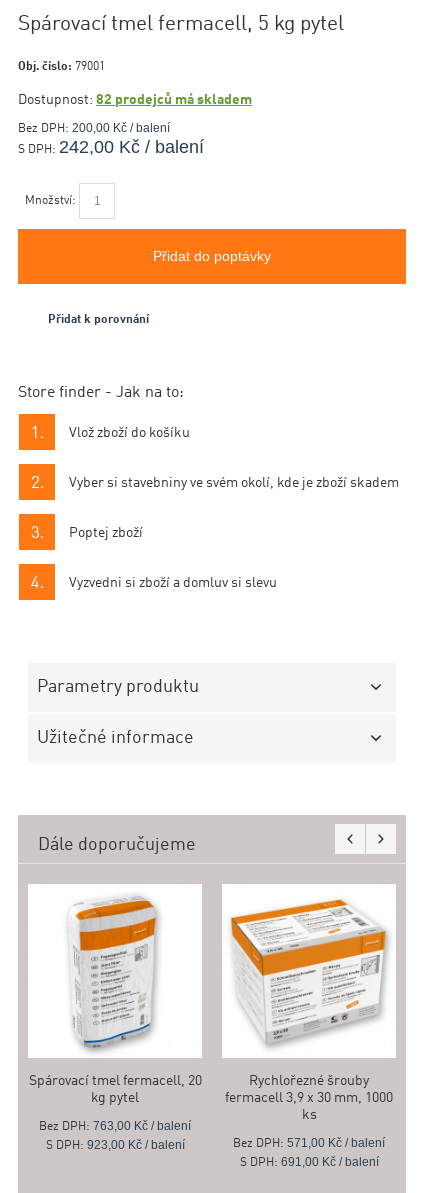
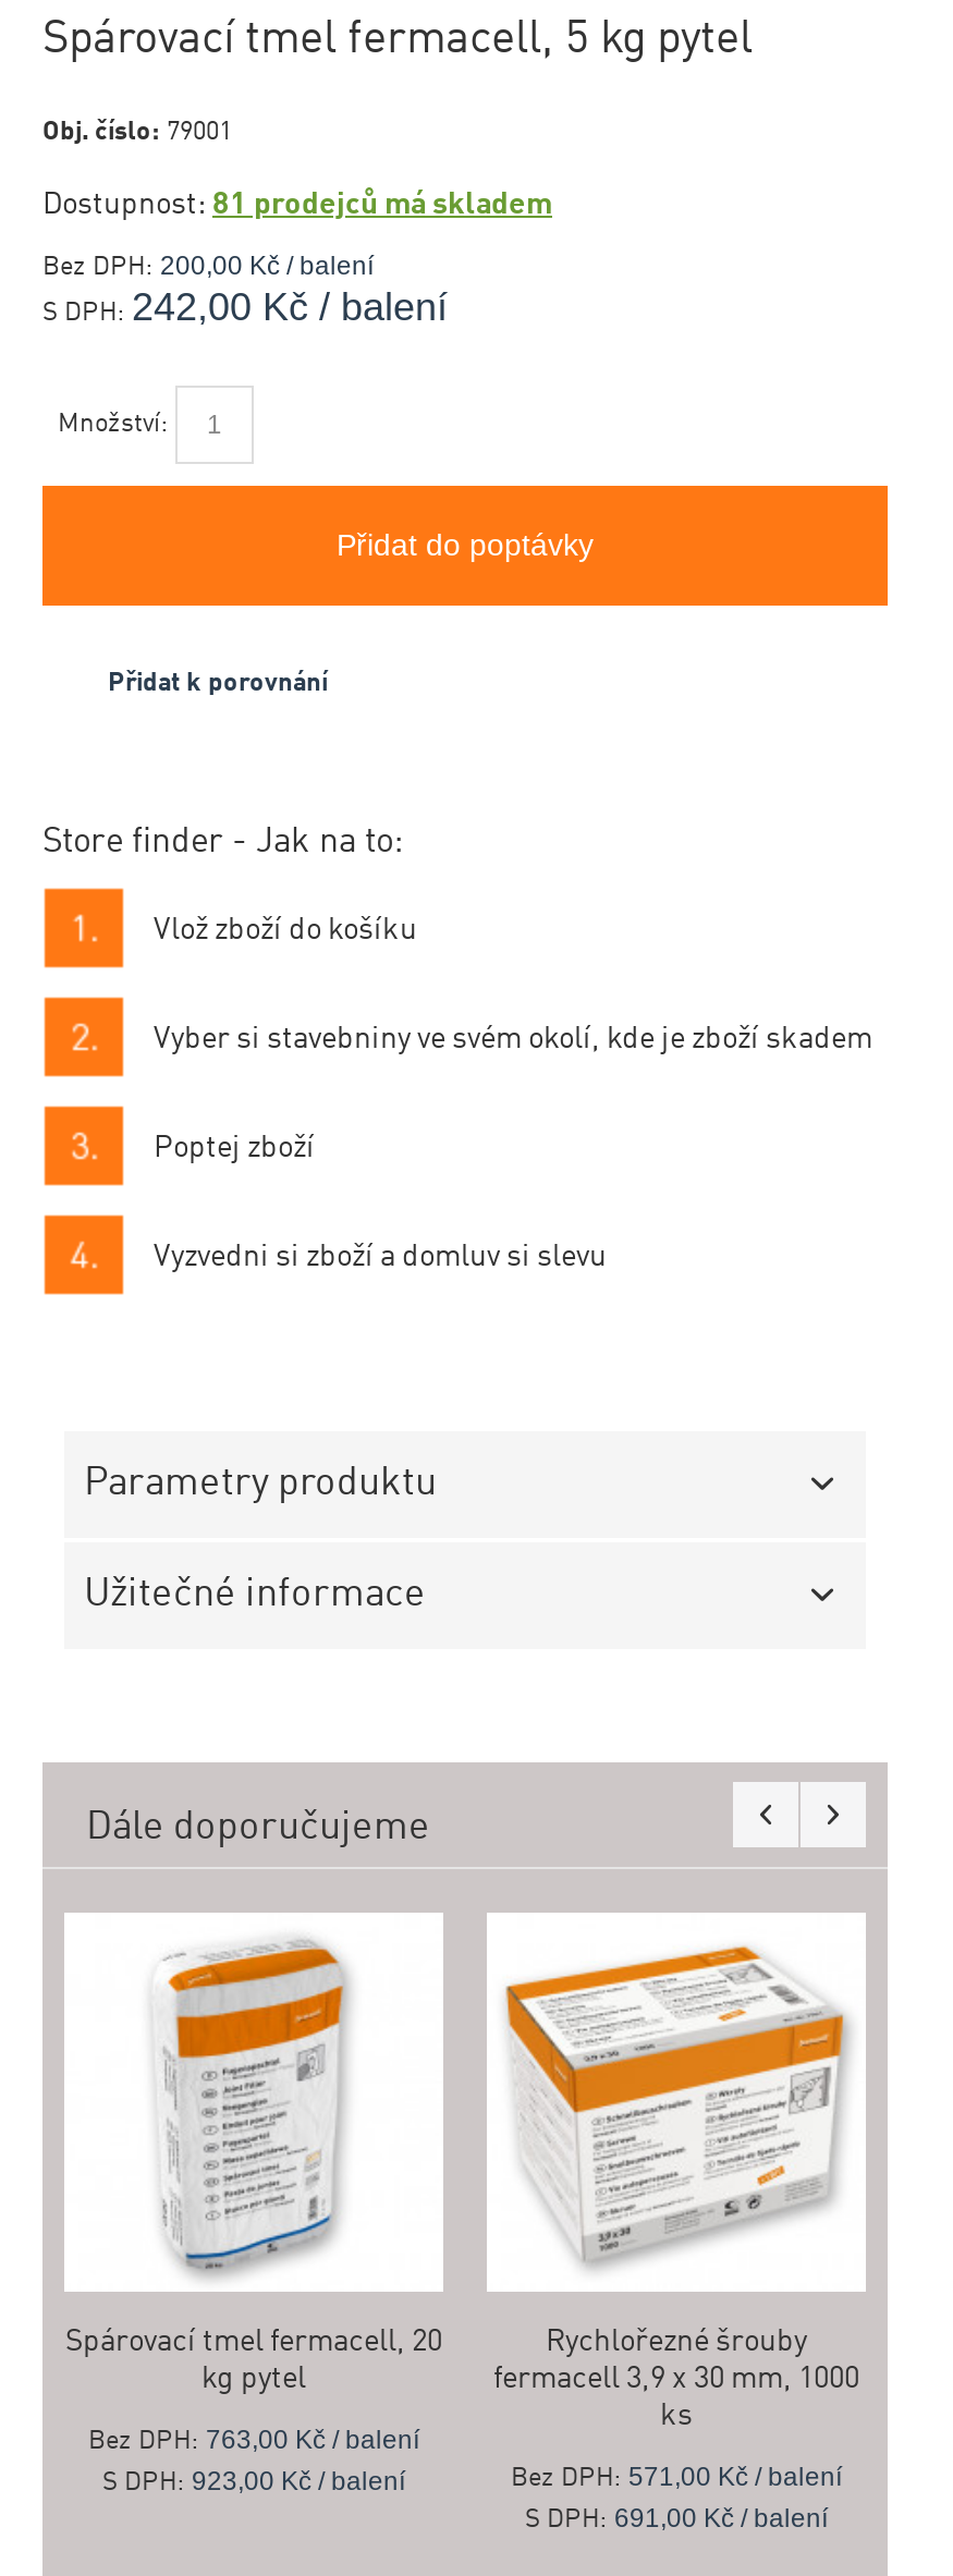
- Dostupnost: 82 prodejců má skladem
+ Dostupnost: 81 prodejců má skladem
